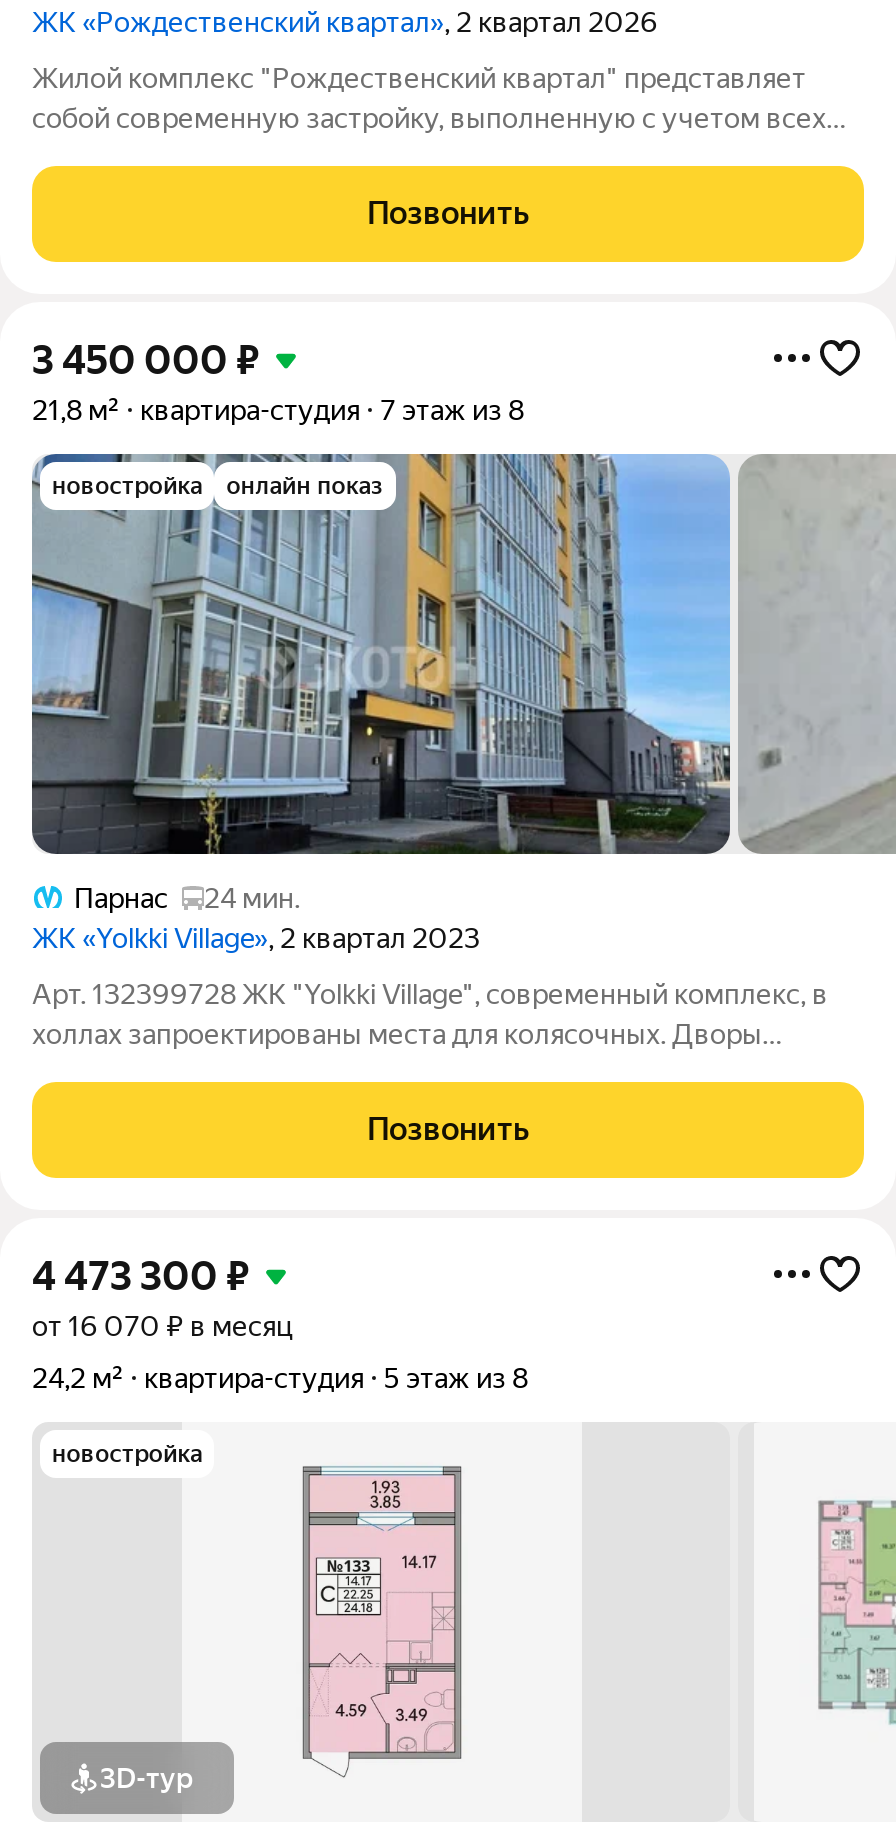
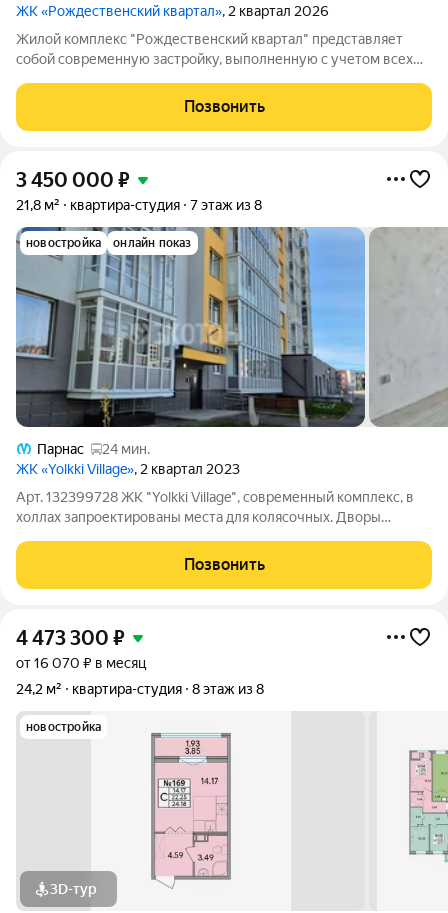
- 24,2 м² квартира-студия 5 этаж из 8
+ 24,2 м² квартира-студия 8 этаж из 8
